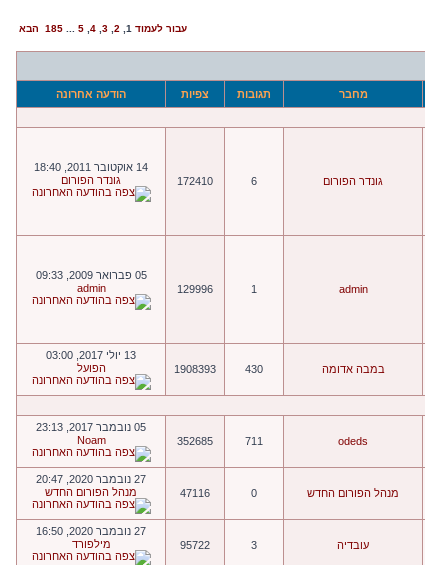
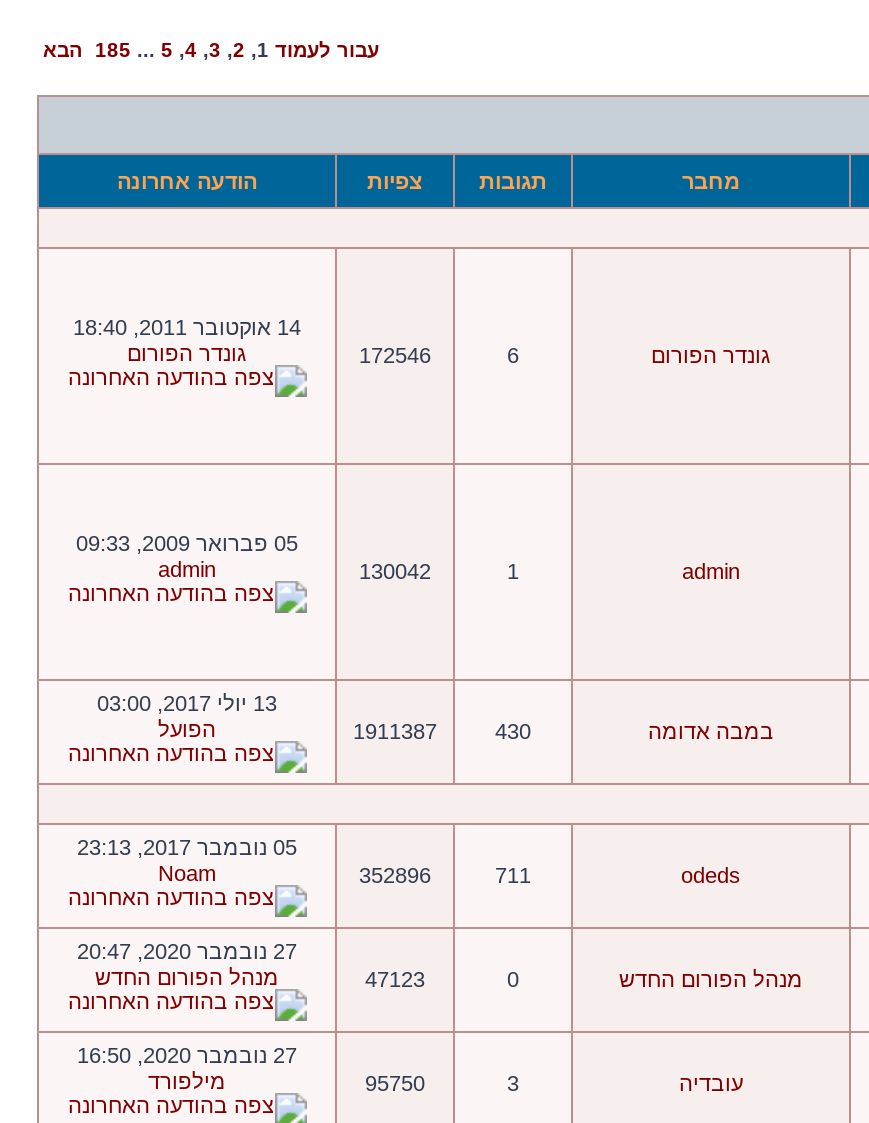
- 172410
+ 172546

- 129996
+ 130042

- 1908393
+ 1911387

- 352685
+ 352896

- 47116
+ 47123

- 95722
+ 95750
